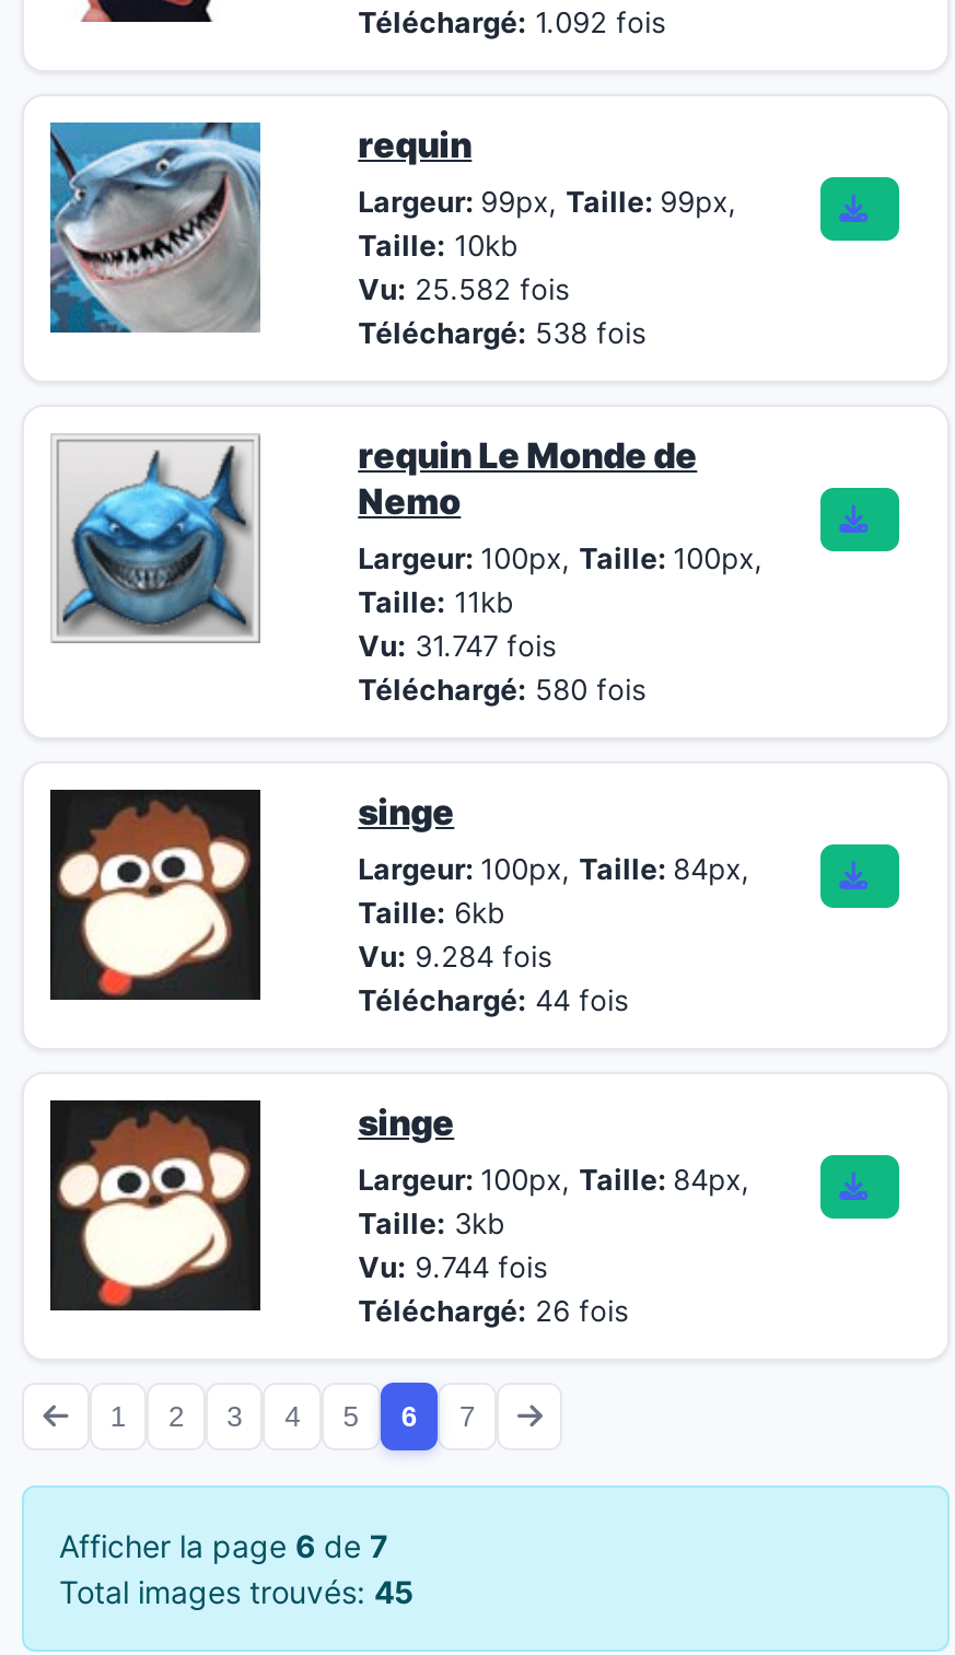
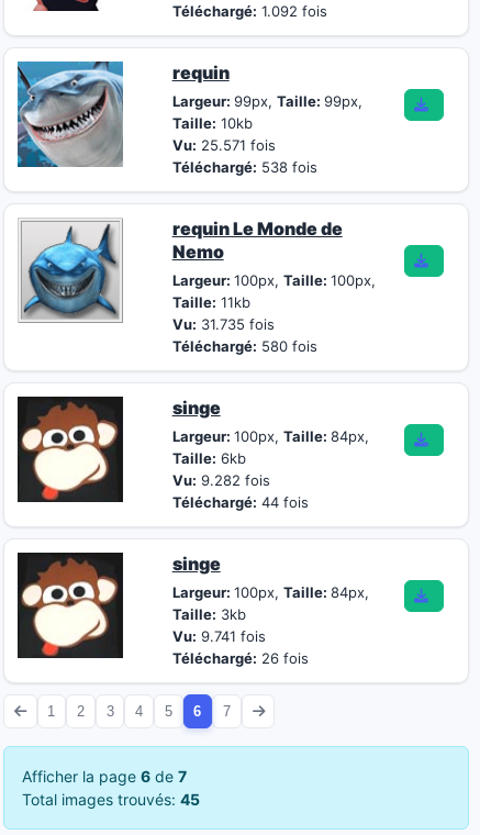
- Vu: 25.582 fois
+ Vu: 25.571 fois

- Vu: 31.747 fois
+ Vu: 31.735 fois

- Vu: 9.284 fois
+ Vu: 9.282 fois

- Vu: 9.744 fois
+ Vu: 9.741 fois
